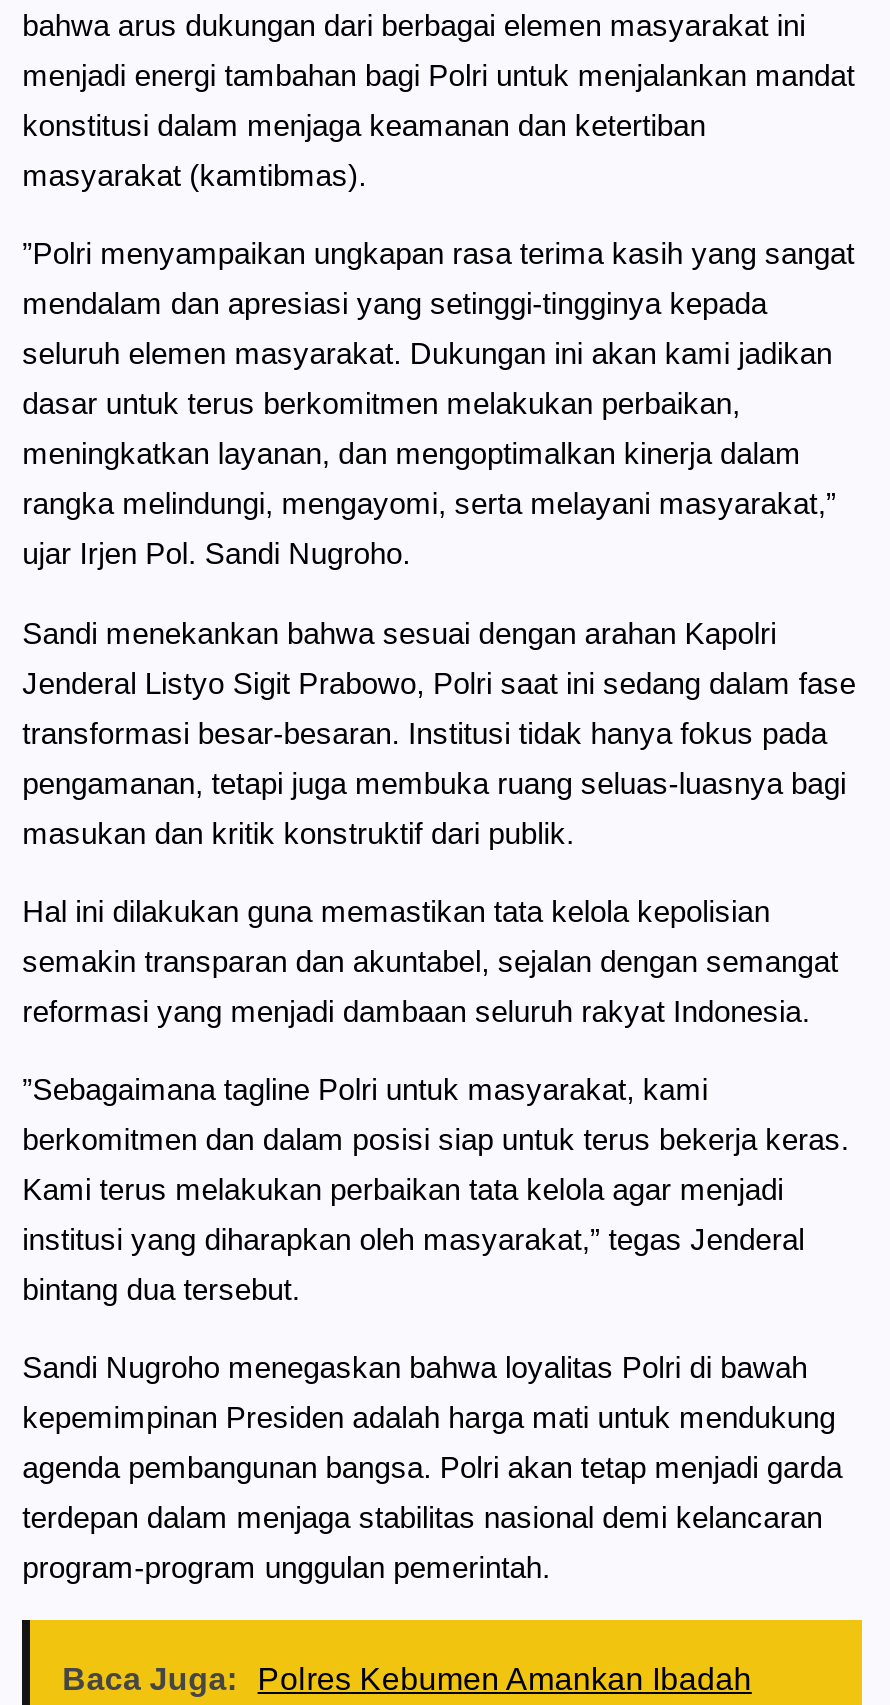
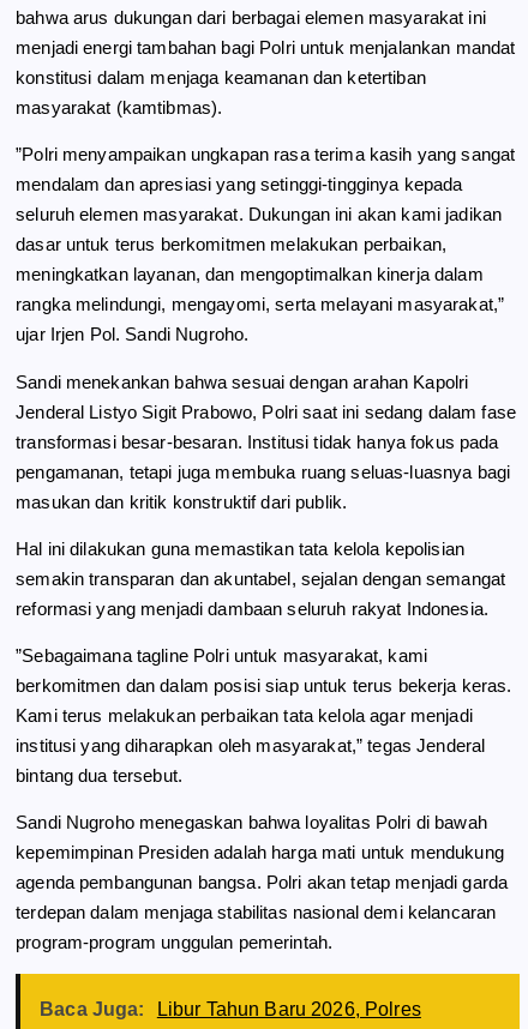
- Polres Kebumen Amankan Ibadah
+ Libur Tahun Baru 2026, Polres
